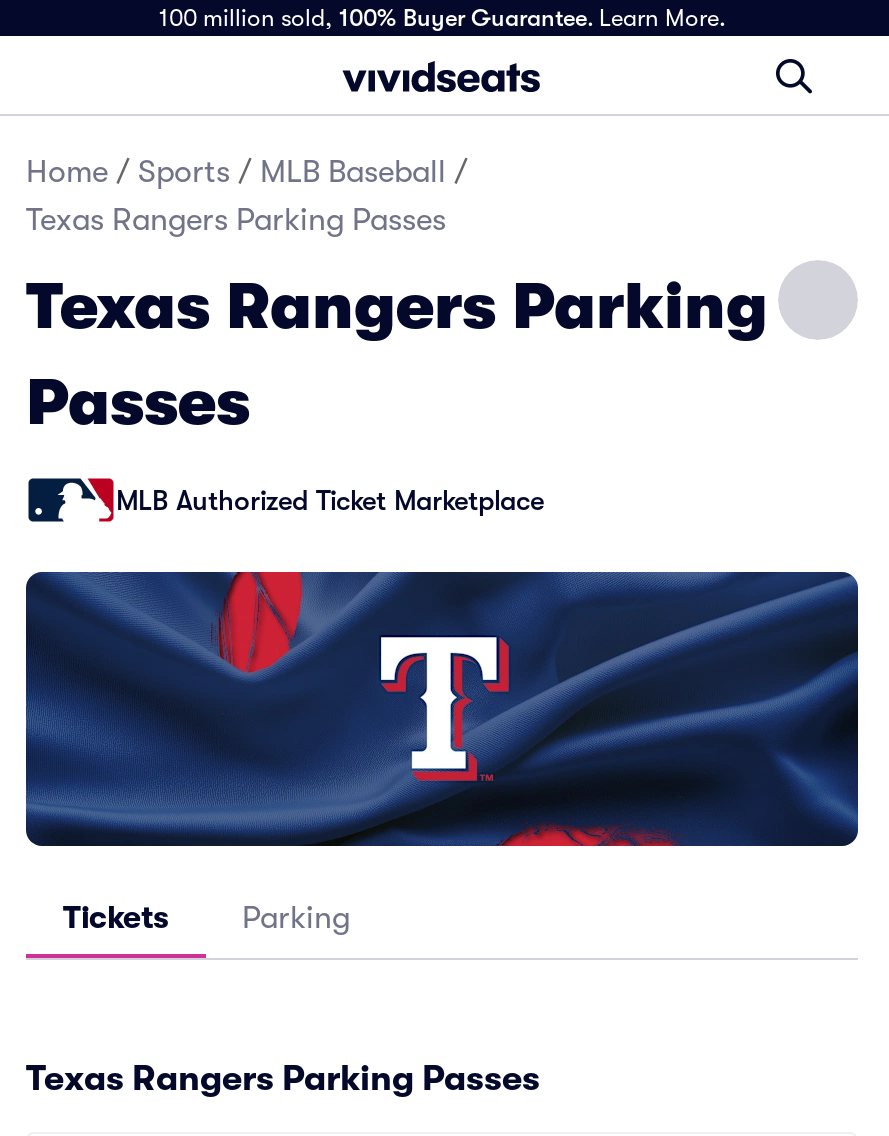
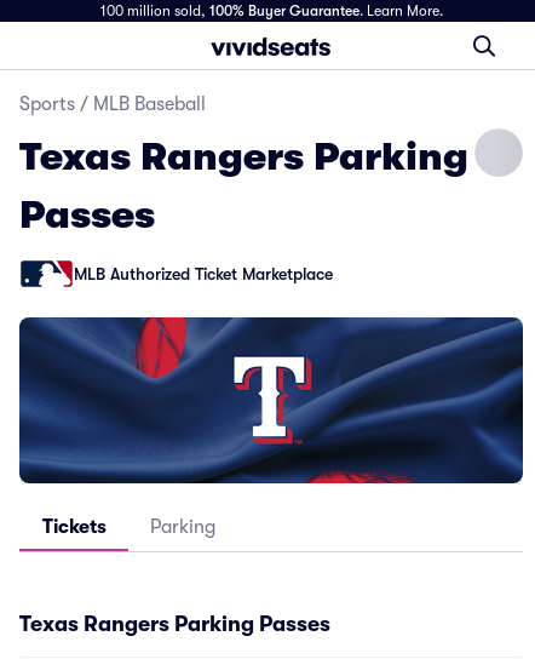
- Home / Sports / MLB Baseball /
- Texas Rangers Parking Passes
+ Sports / MLB Baseball
